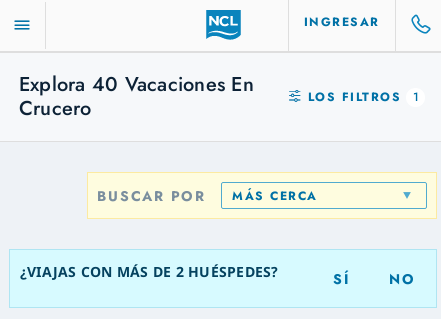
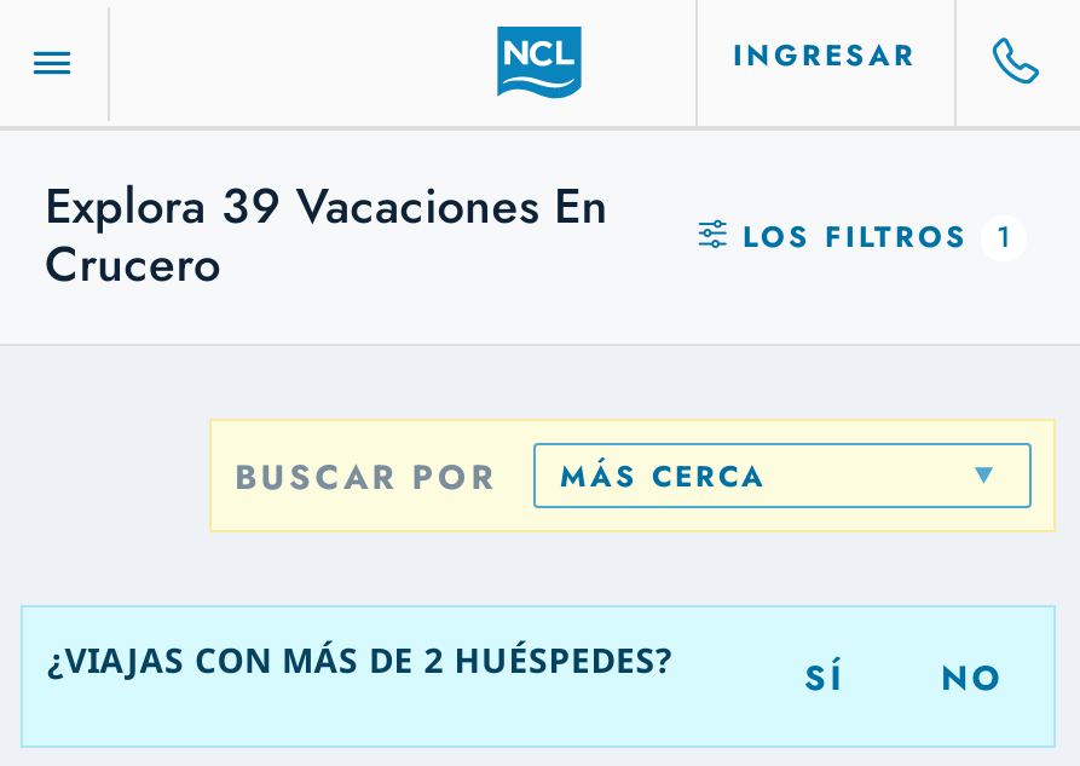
- Explora 40 Vacaciones En
+ Explora 39 Vacaciones En
